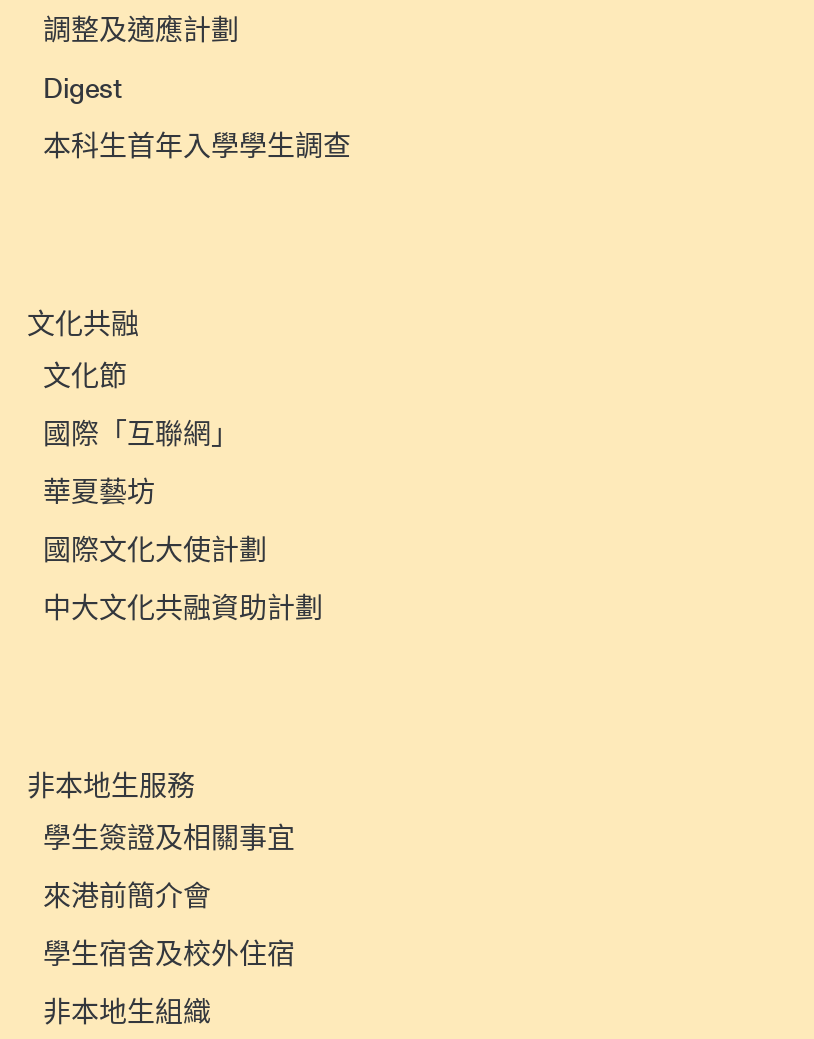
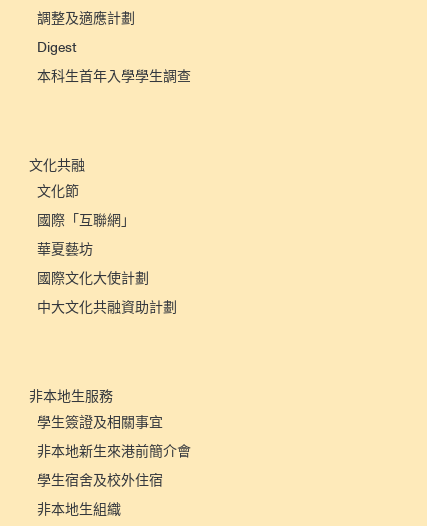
- 來港前簡介會
+ 非本地新生來港前簡介會
